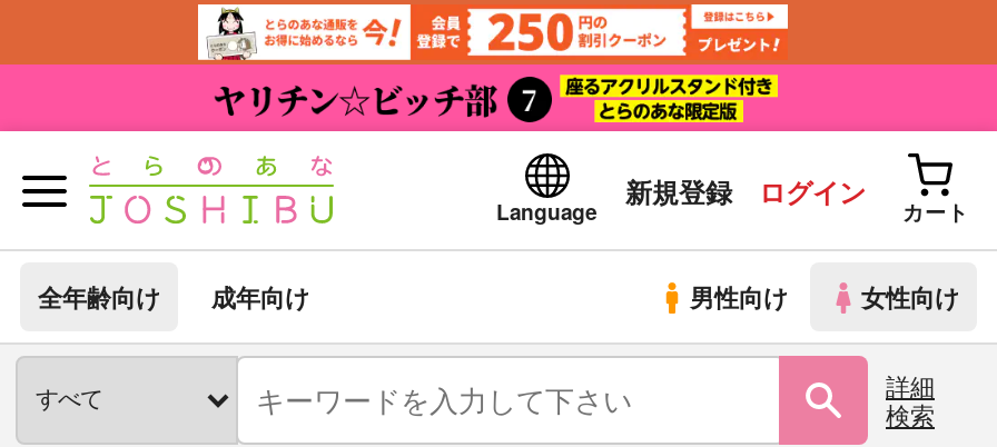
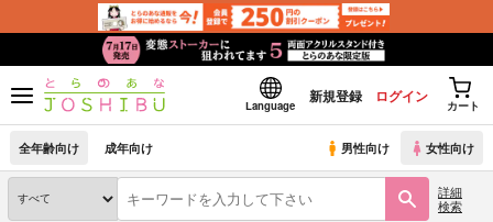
- [image]
+ [image]
